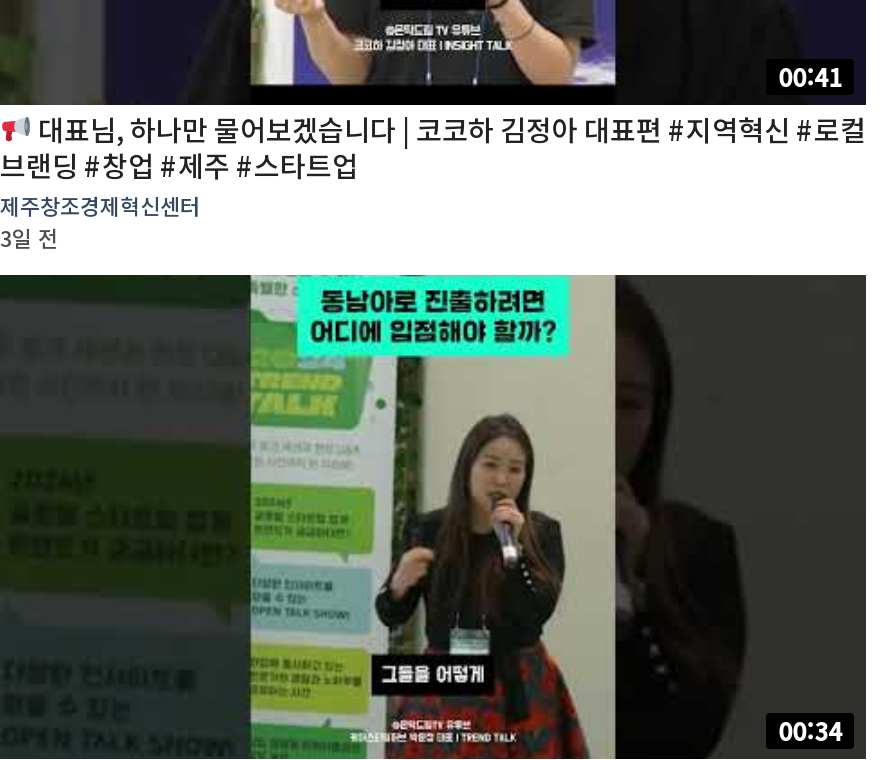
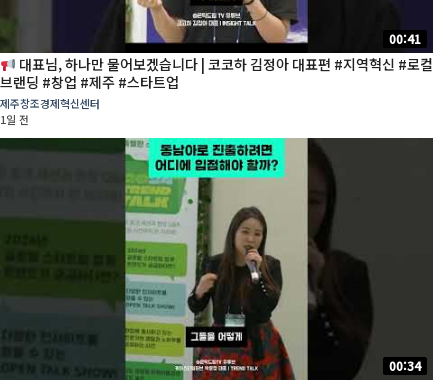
- 3일 전
+ 1일 전
